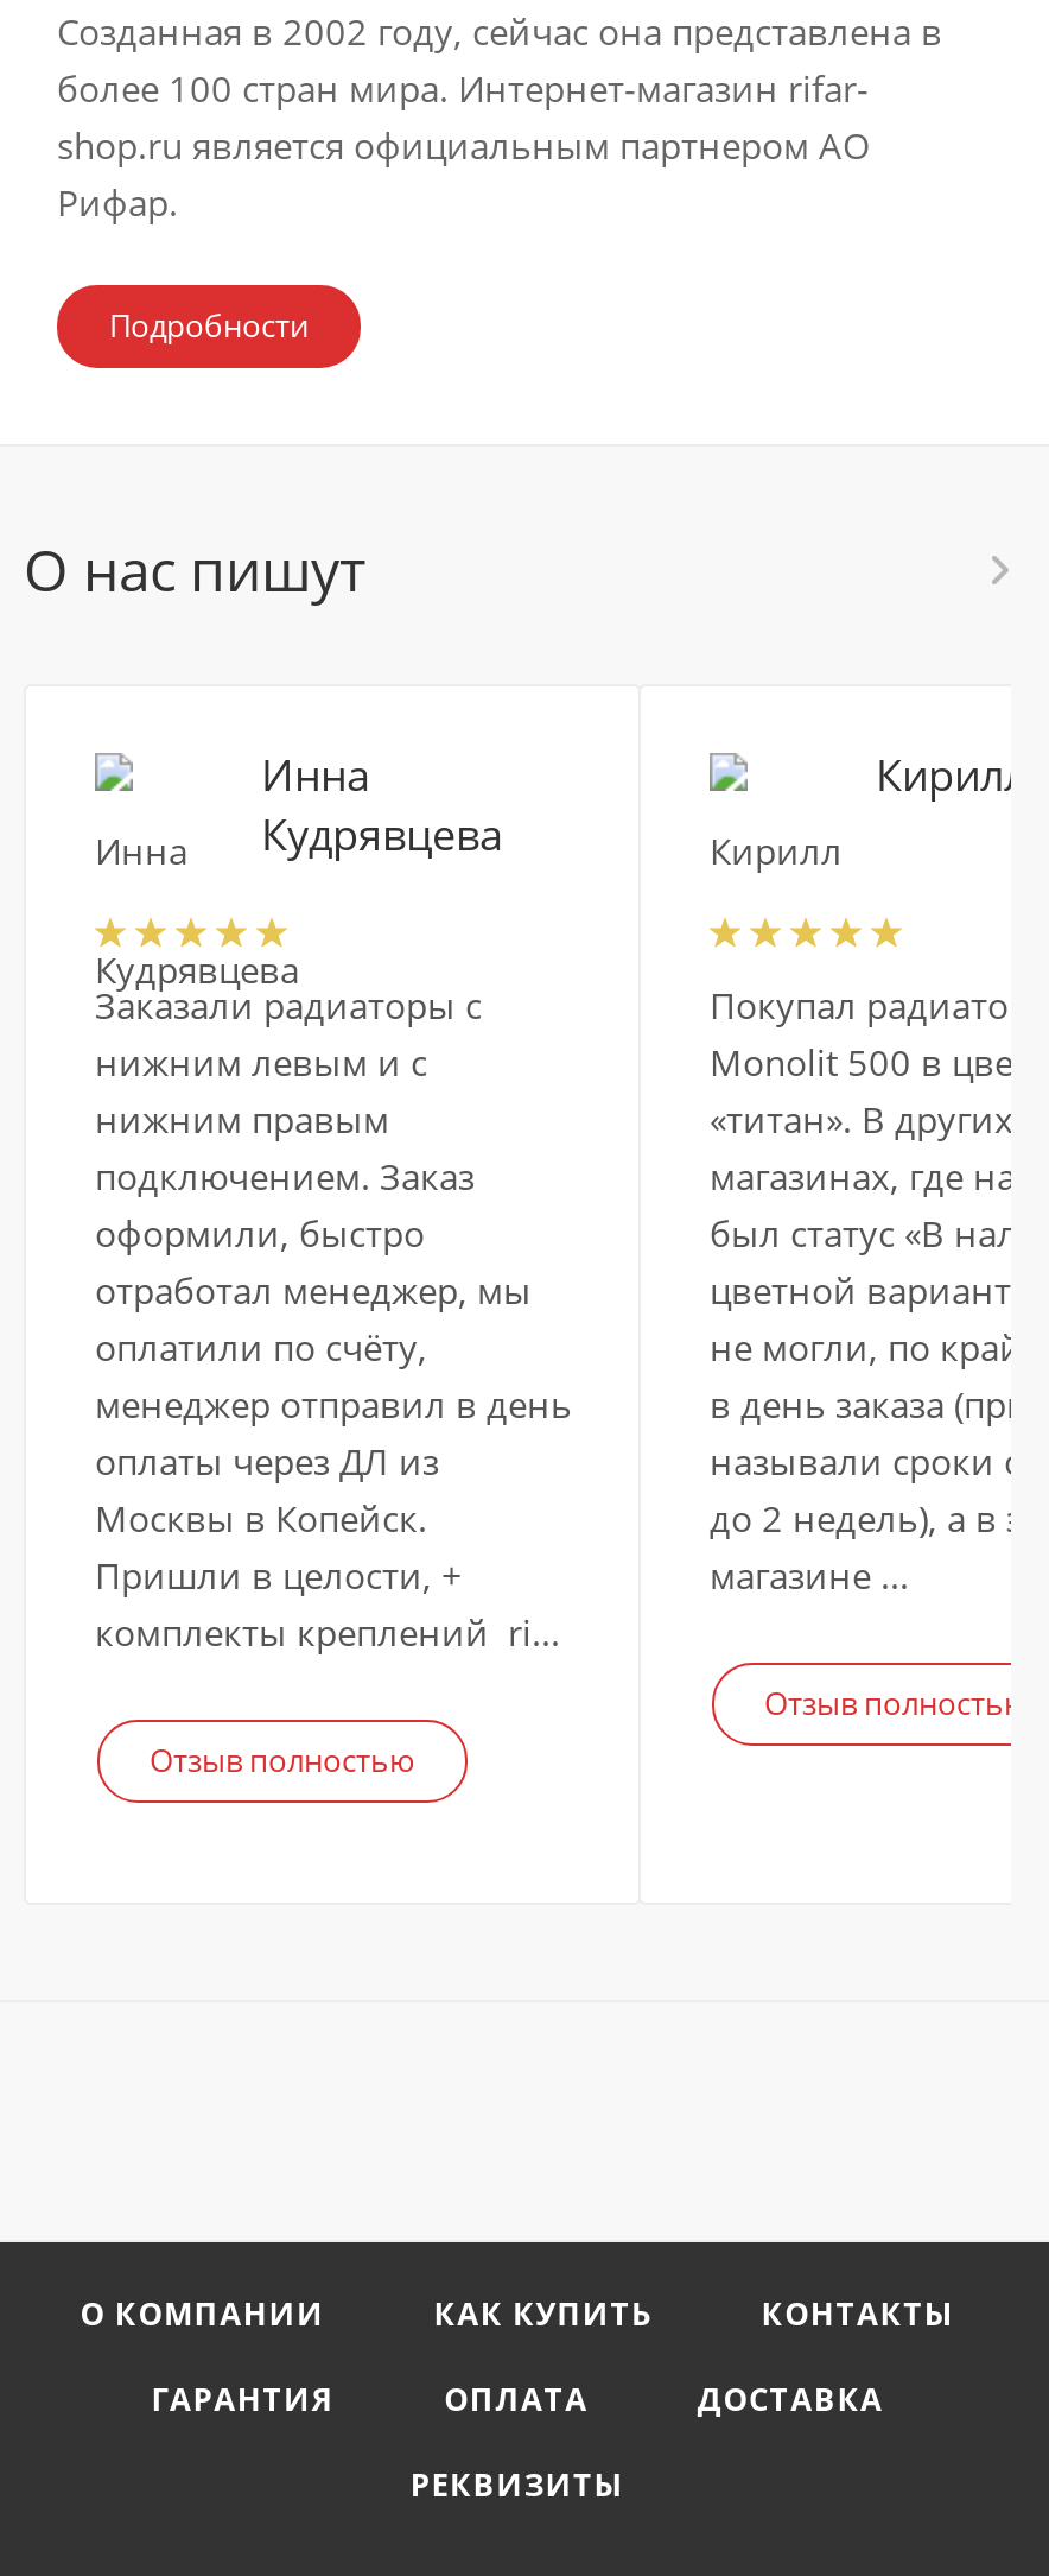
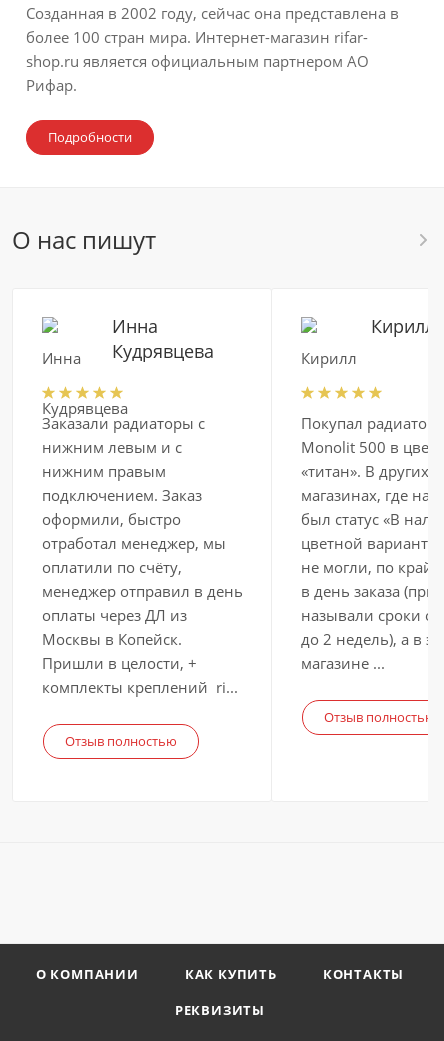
- ГАРАНТИЯ
- ОПЛАТА
- ДОСТАВКА
